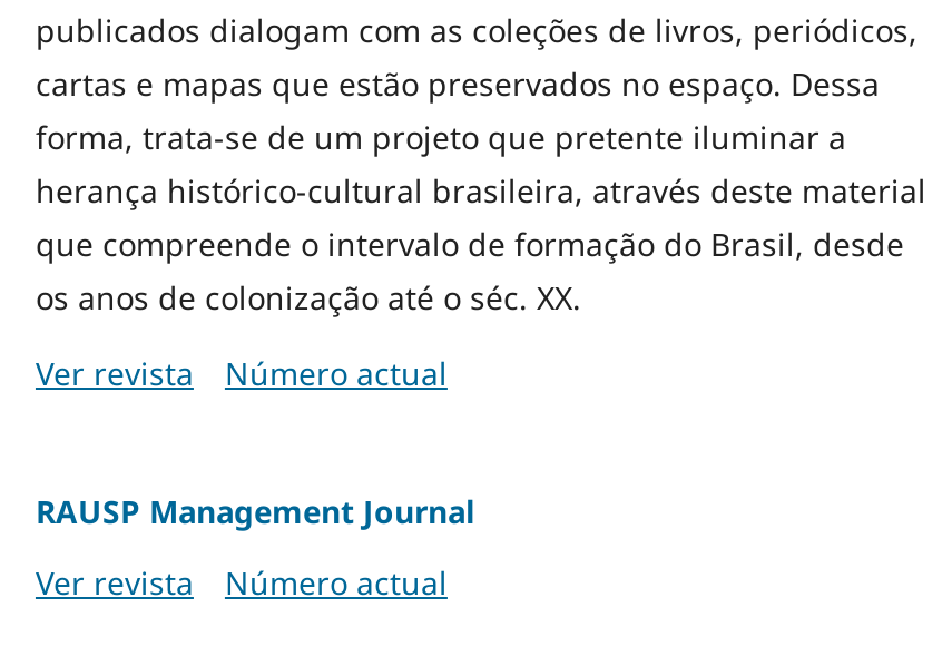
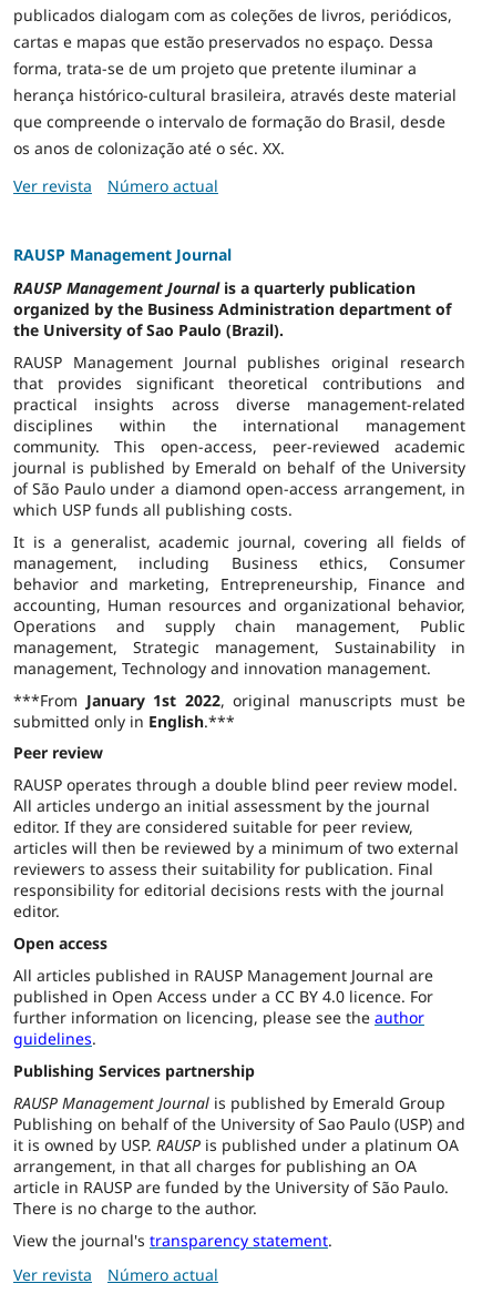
+ RAUSP Management Journal is a quarterly publication
+ organized by the Business Administration department of
+ the University of Sao Paulo (Brazil).
+ RAUSP Management Journal publishes original research
+ that provides significant theoretical contributions and
+ practical insights across diverse management-related
+ disciplines within the international management
+ community. This open-access, peer-reviewed academic
+ journal is published by Emerald on behalf of the University
+ of São Paulo under a diamond open-access arrangement, in
+ which USP funds all publishing costs.
+ It is a generalist, academic journal, covering all fields of
+ management, including Business ethics, Consumer
+ behavior and marketing, Entrepreneurship, Finance and
+ accounting, Human resources and organizational behavior,
+ Operations and supply chain management, Public
+ management, Strategic management, Sustainability in
+ management, Technology and innovation management.
+ ***From January 1st 2022, original manuscripts must be
+ submitted only in English.***
+ Peer review
+ RAUSP operates through a double blind peer review model.
+ All articles undergo an initial assessment by the journal
+ editor. If they are considered suitable for peer review,
+ articles will then be reviewed by a minimum of two external
+ reviewers to assess their suitability for publication. Final
+ responsibility for editorial decisions rests with the journal
+ editor.
+ Open access
+ All articles published in RAUSP Management Journal are
+ published in Open Access under a CC BY 4.0 licence. For
+ further information on licencing, please see the author
+ guidelines.
+ Publishing Services partnership
+ RAUSP Management Journal is published by Emerald Group
+ Publishing on behalf of the University of Sao Paulo (USP) and
+ it is owned by USP. RAUSP is published under a platinum OA
+ arrangement, in that all charges for publishing an OA
+ article in RAUSP are funded by the University of São Paulo.
+ There is no charge to the author.
+ View the journal's transparency statement.
